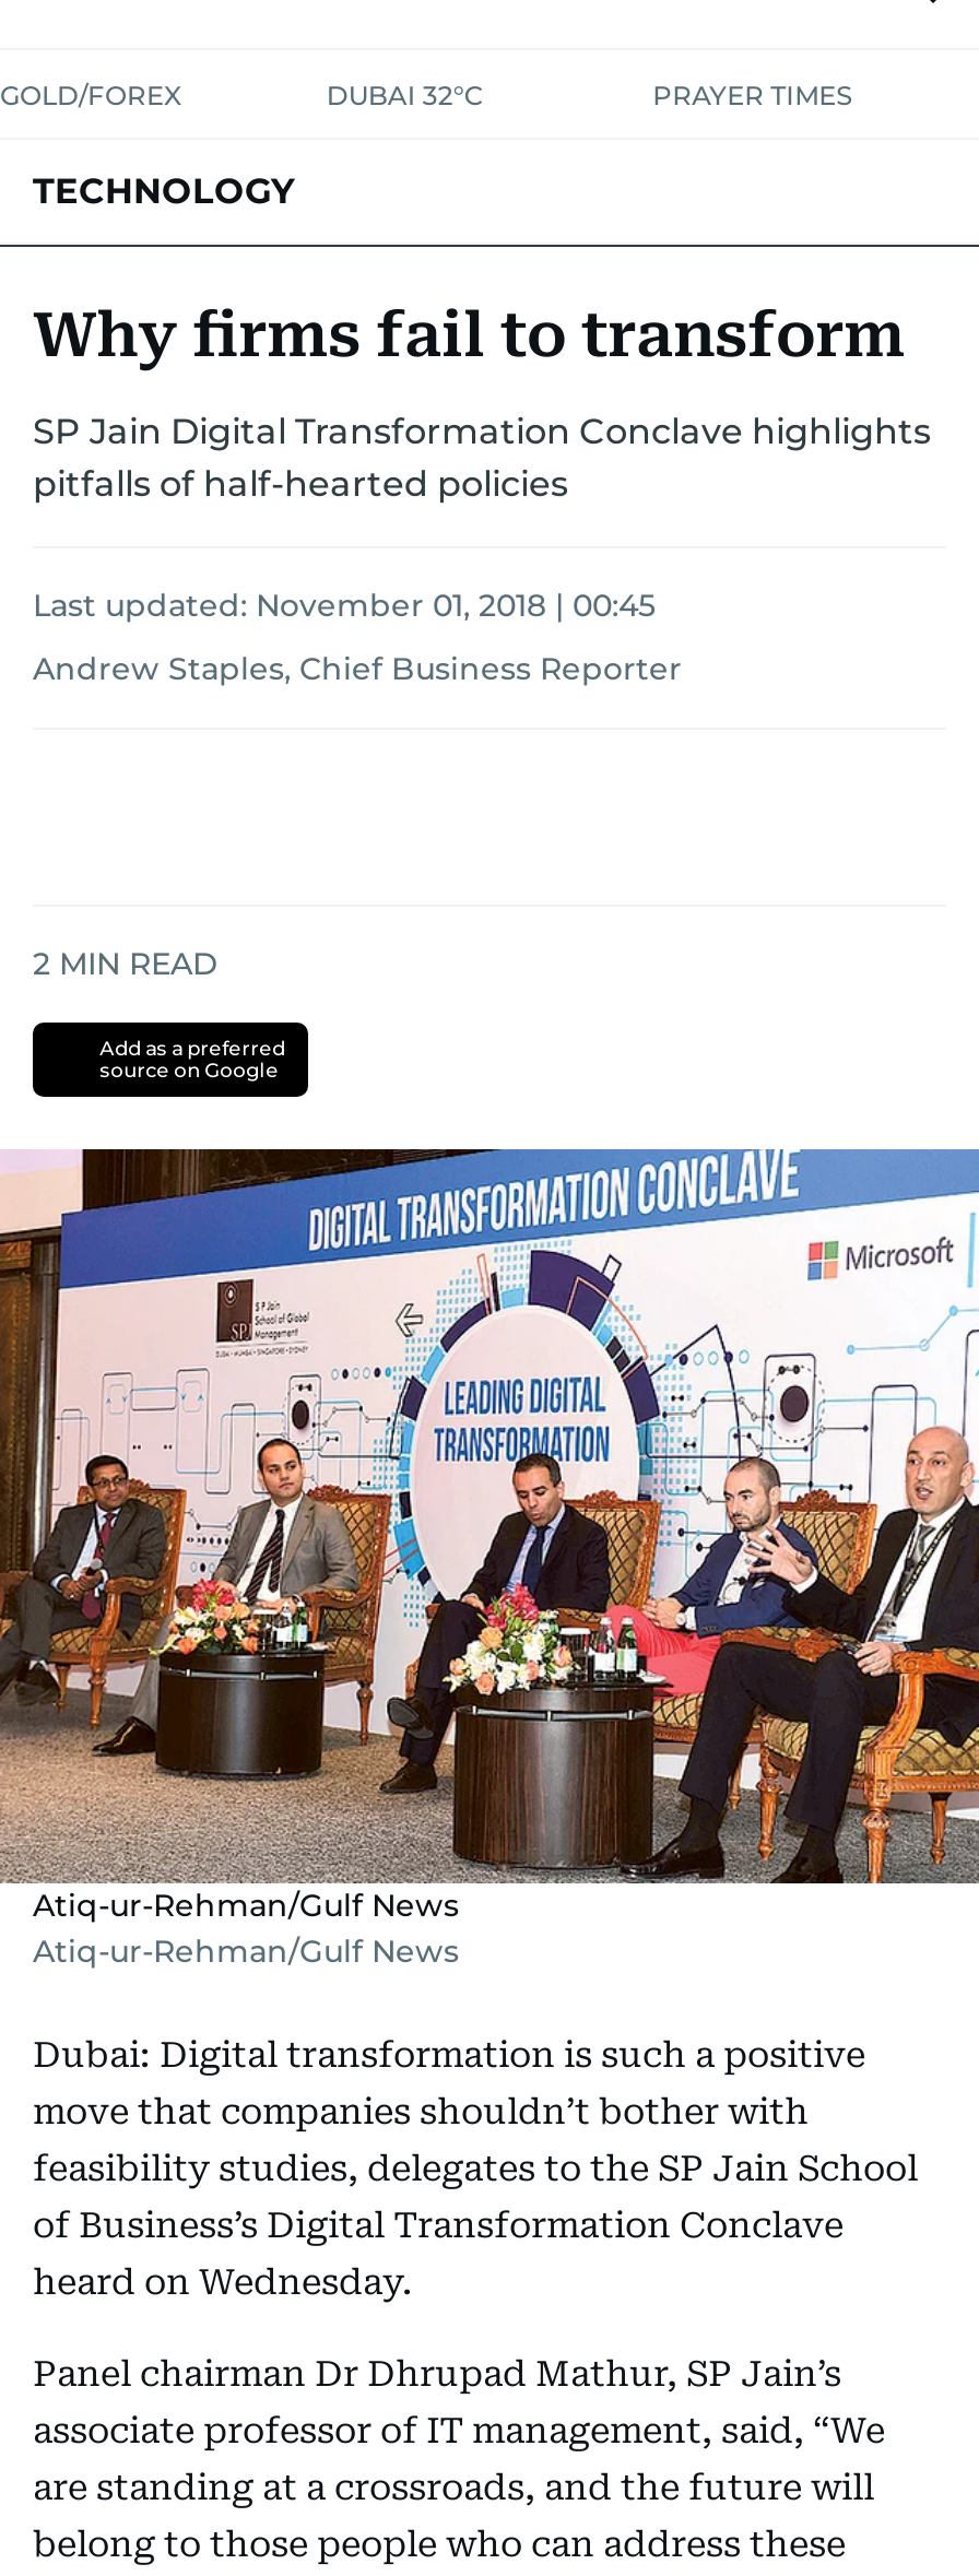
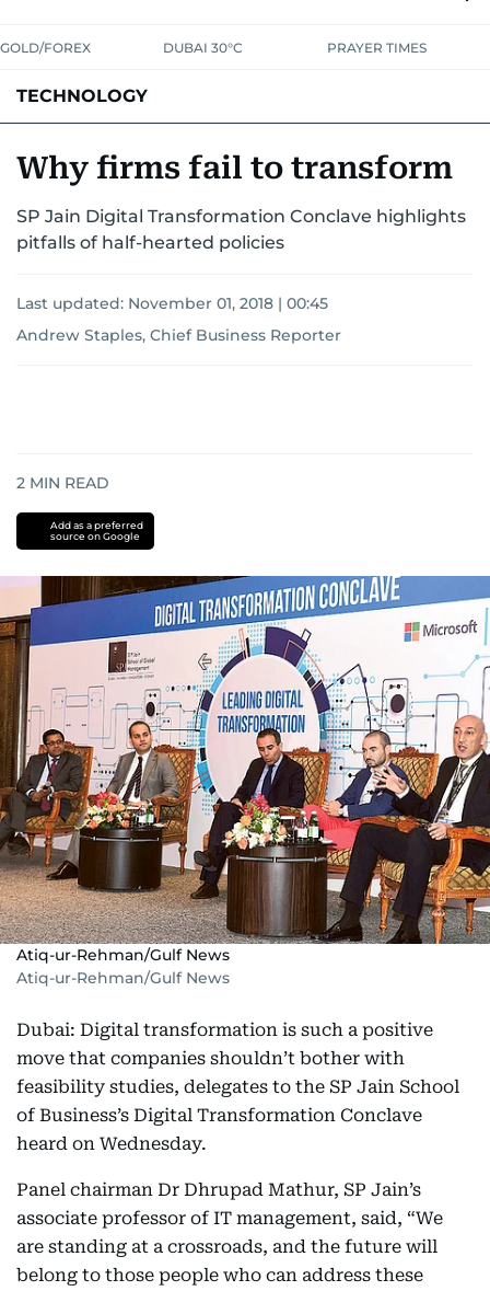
- DUBAI 32°C
+ DUBAI 30°C
